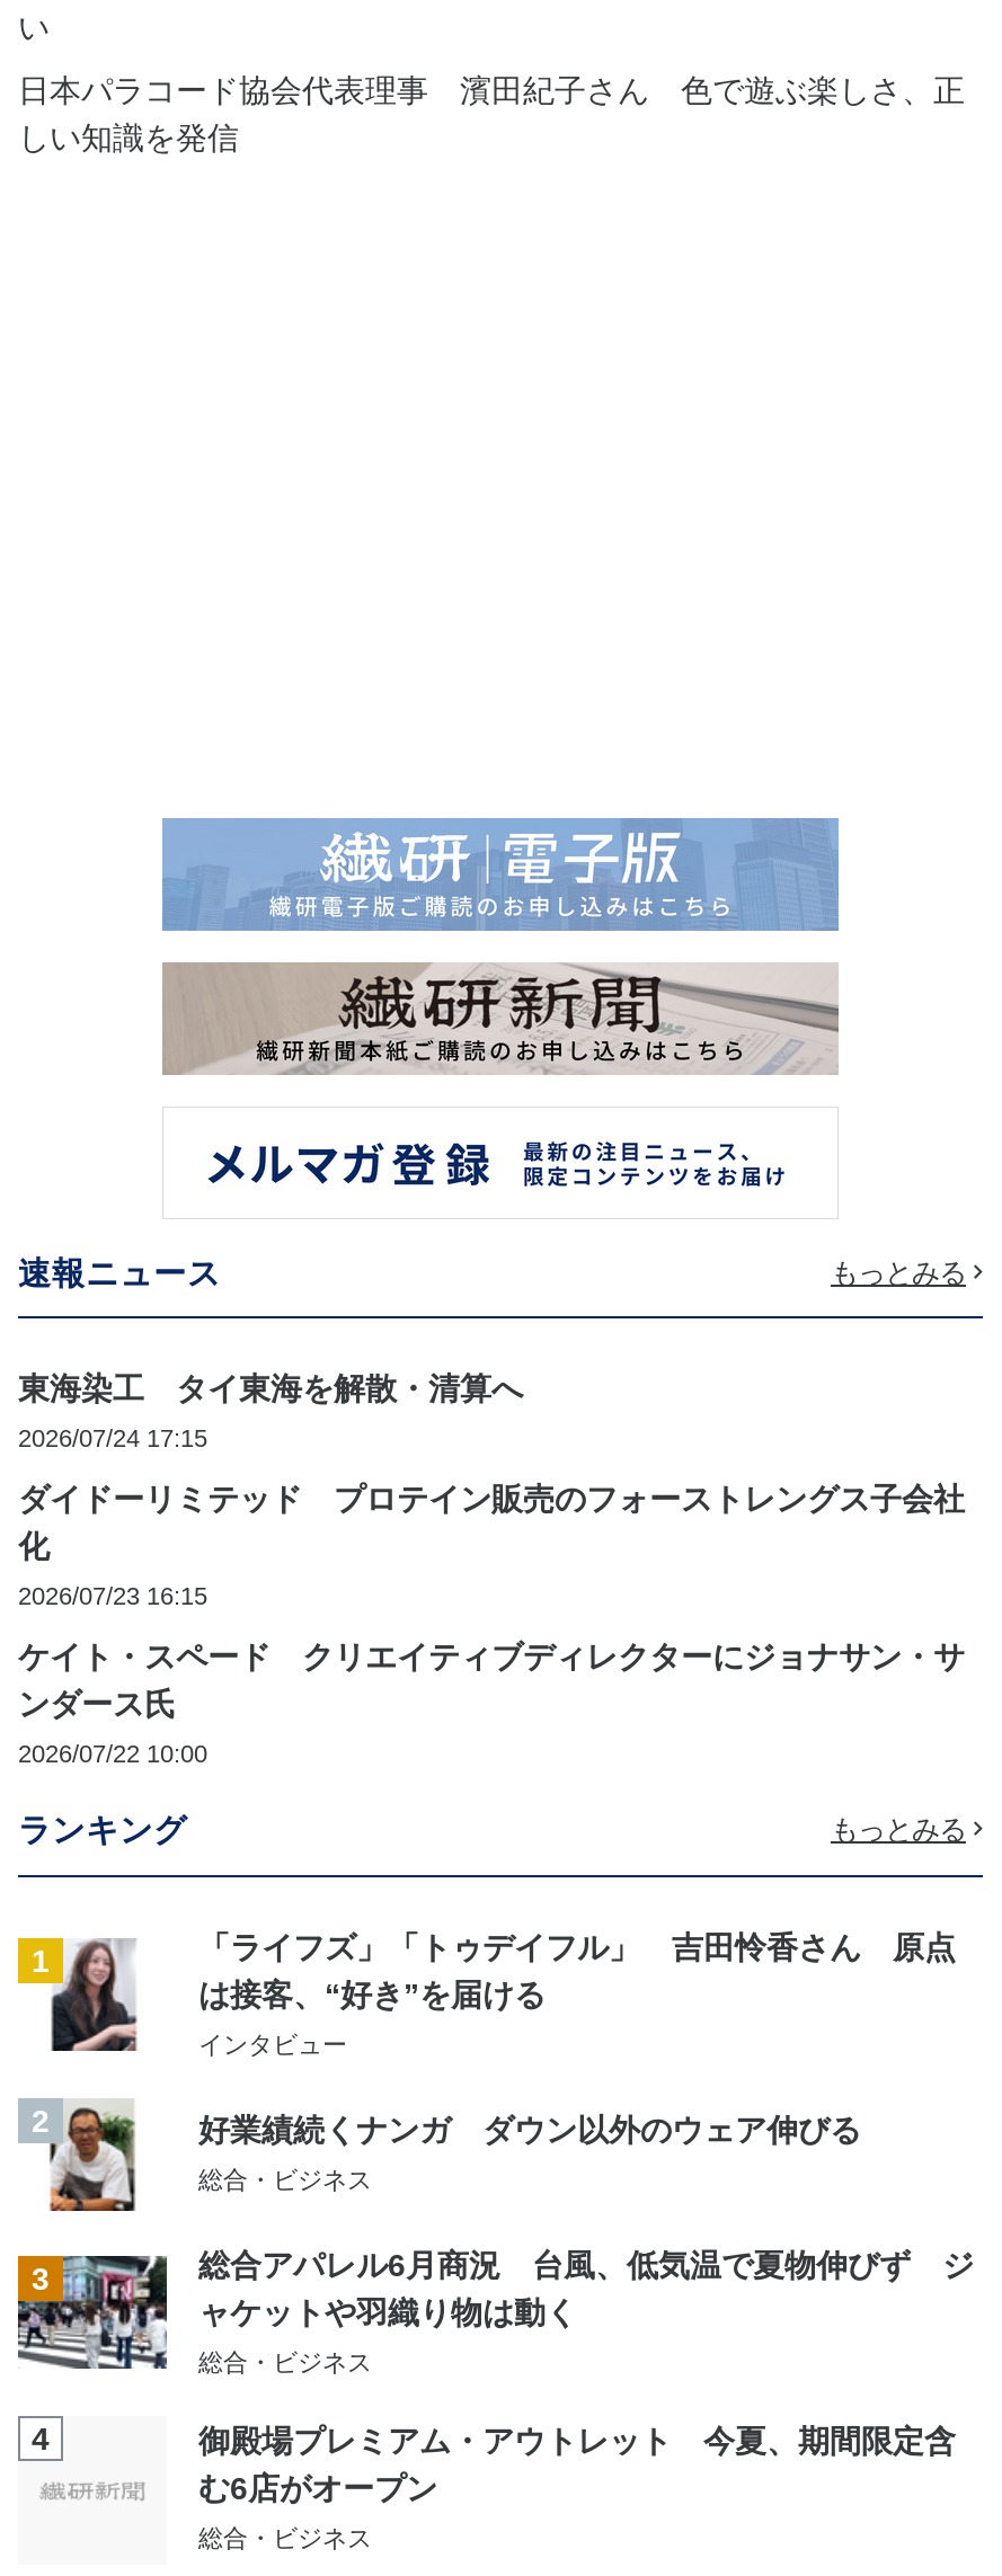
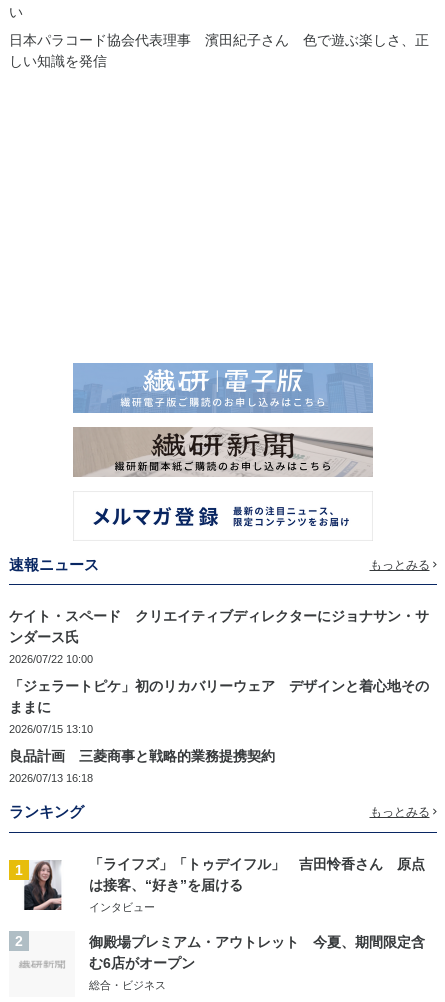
- 東海染工 タイ東海を解散・清算へ
- 2026/07/24 17:15
- ダイドーリミテッド プロテイン販売のフォーストレングス子会社
- 化
- 2026/07/23 16:15

+ 「ジェラートピケ」初のリカバリーウェア デザインと着心地その
+ ままに
+ 2026/07/15 13:10
+ 良品計画 三菱商事と戦略的業務提携契約
+ 2026/07/13 16:18

- [image]
- 好業績続くナンガ ダウン以外のウェア伸びる
- 総合・ビジネス
- 3
- 総合アパレル6月商況 台風、低気温で夏物伸びず ジ
- ャケットや羽織り物は動く
- 総合・ビジネス
- 4
